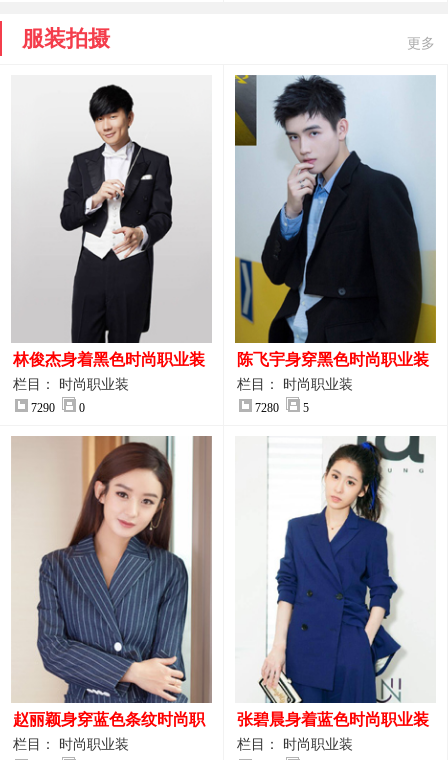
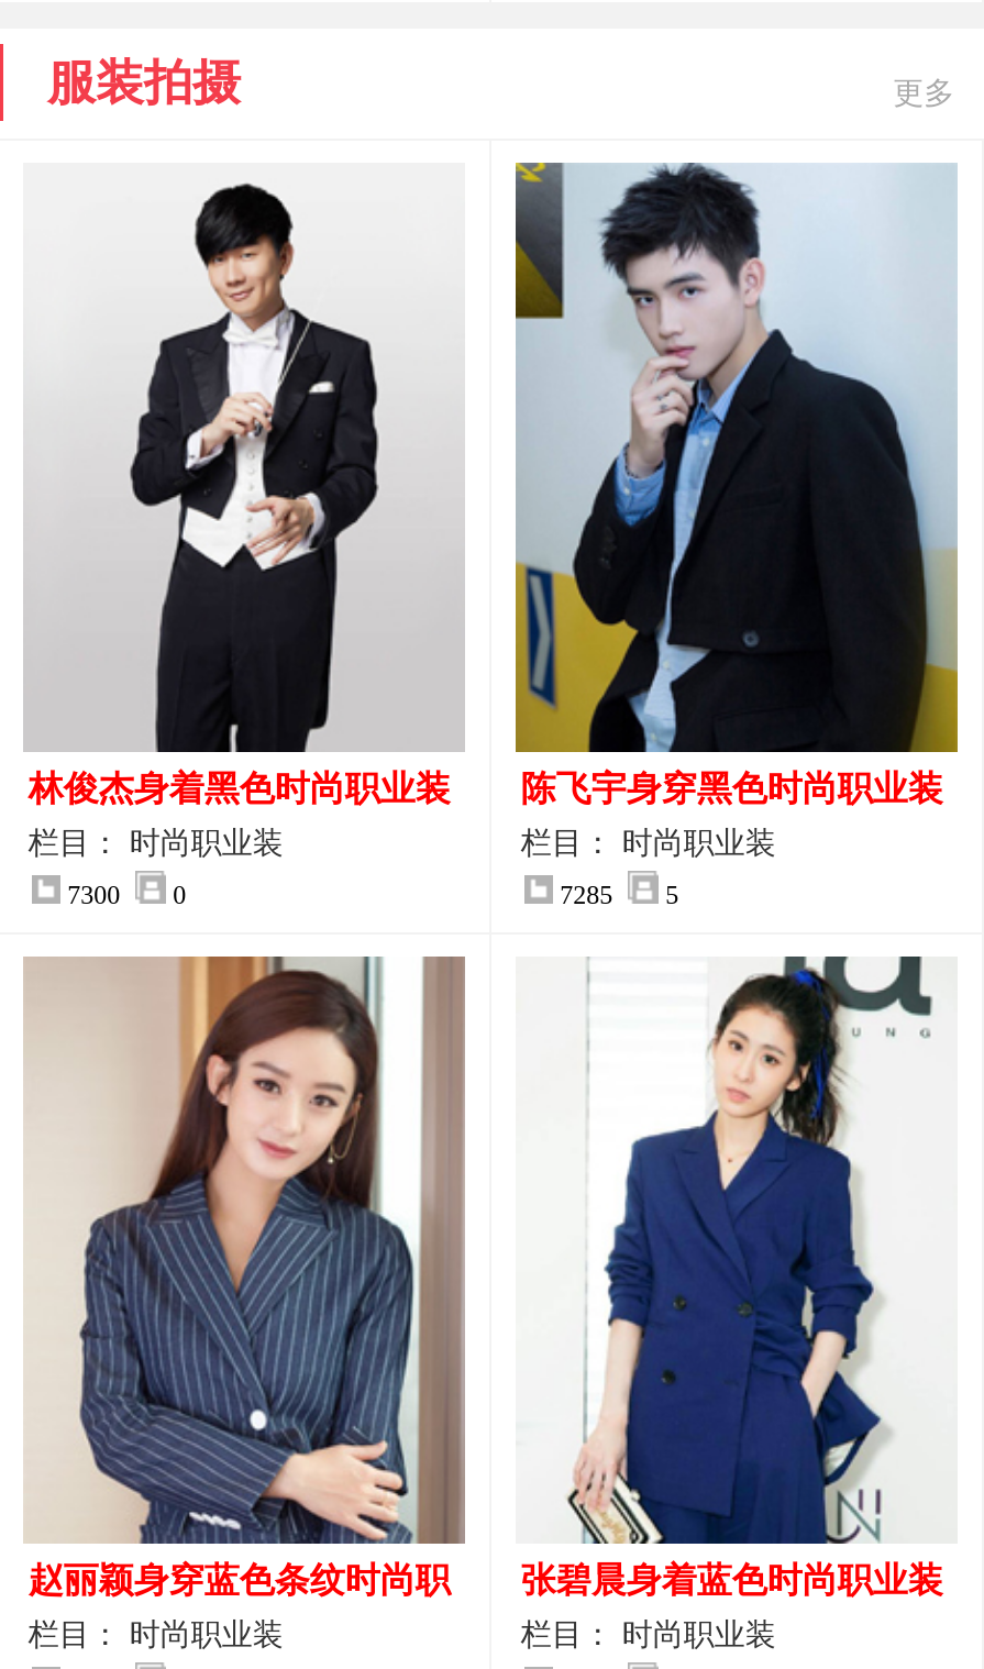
- 7290 0
+ 7300 0

- 7280 5
+ 7285 5
